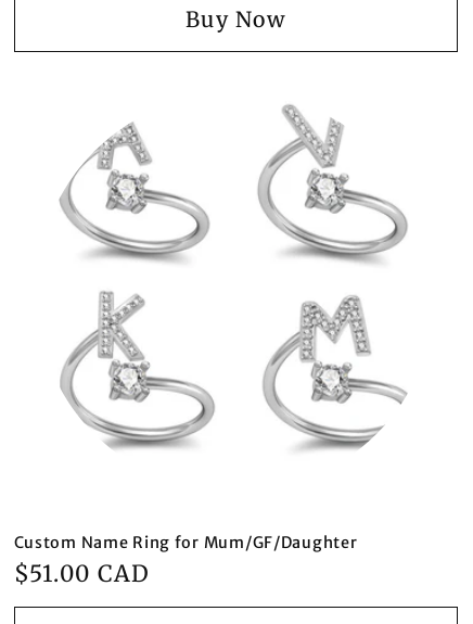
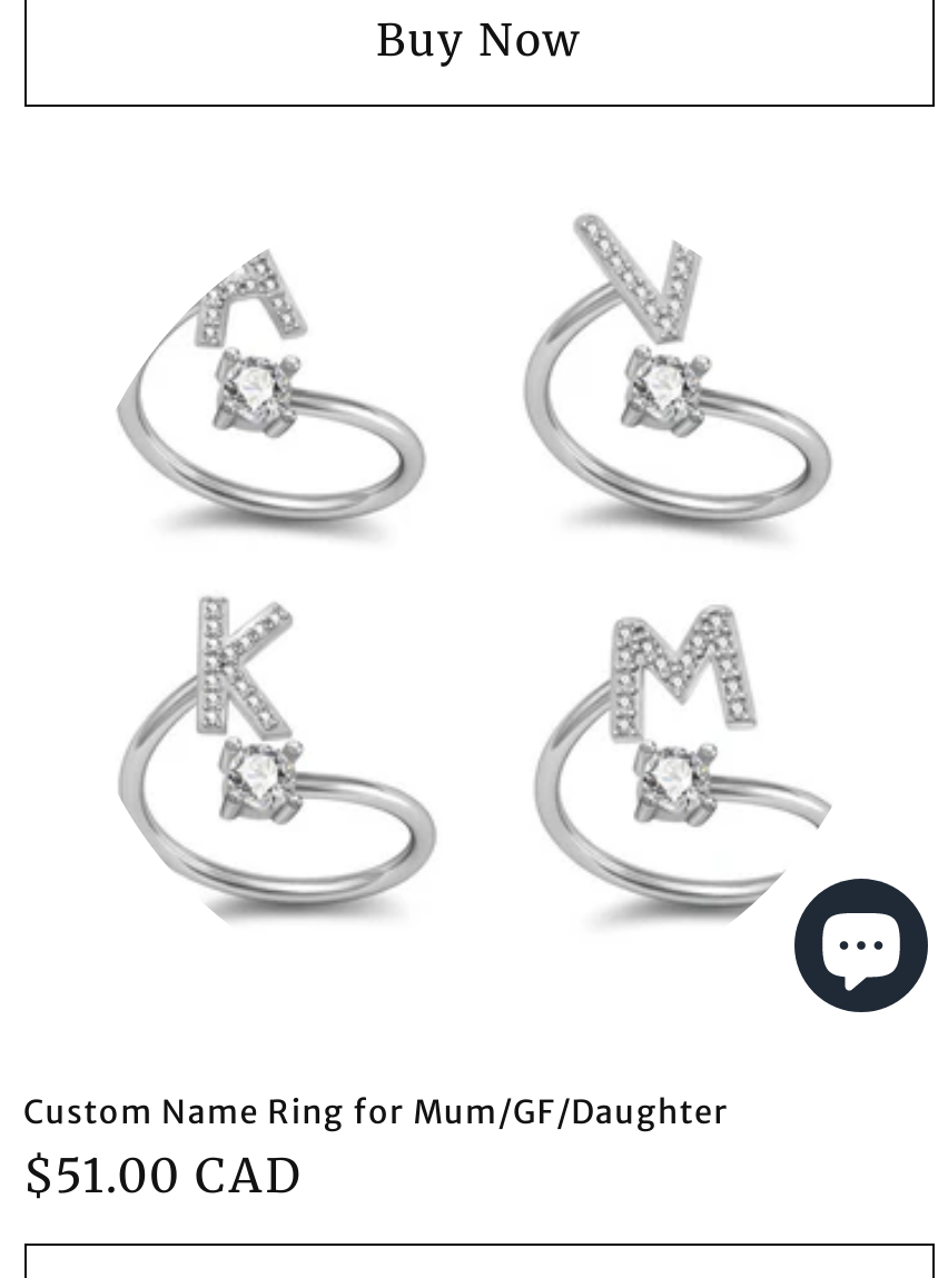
+ [image]
